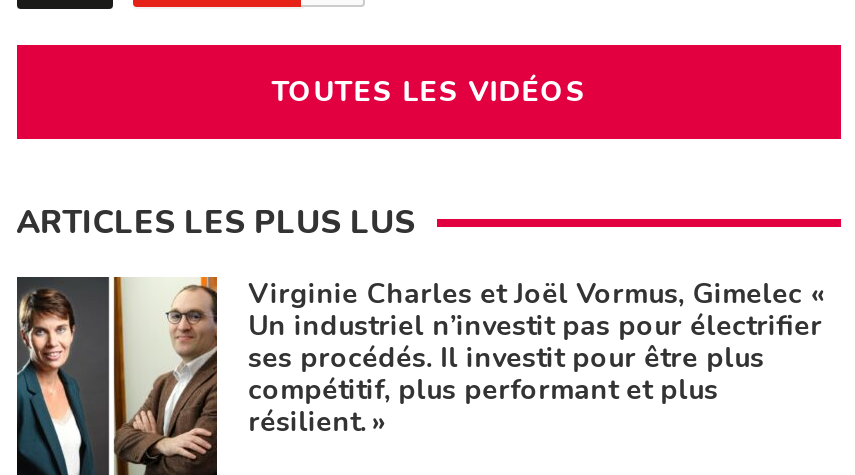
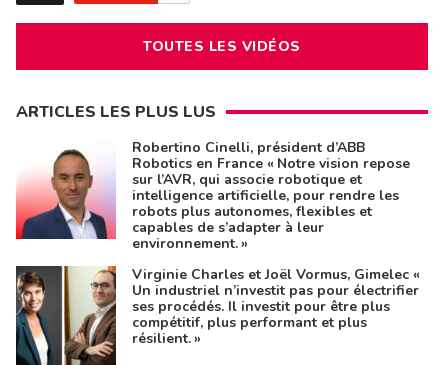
+ [image]
+ Robertino Cinelli, président d’ABB
+ Robotics en France « Notre vision repose
+ sur l’AVR, qui associe robotique et
+ intelligence artificielle, pour rendre les
+ robots plus autonomes, flexibles et
+ capables de s’adapter à leur
+ environnement. »
